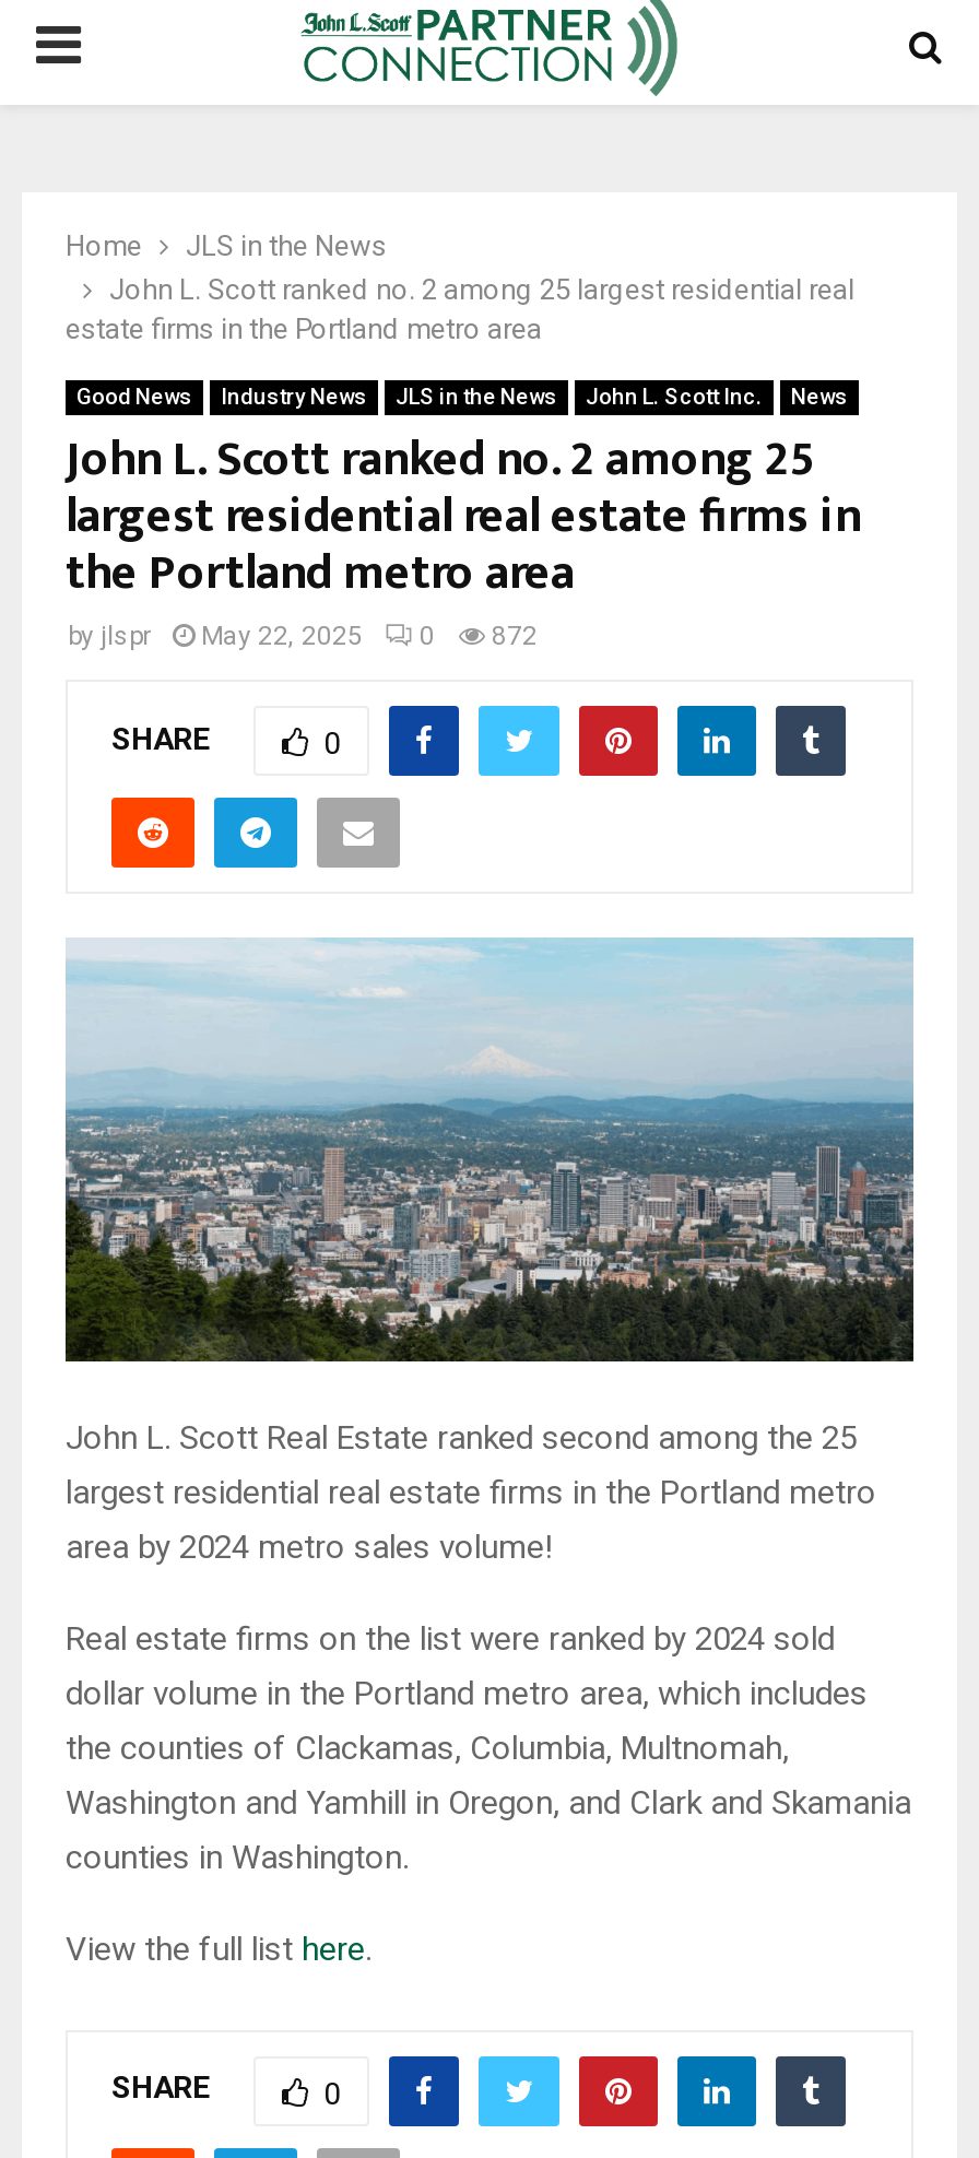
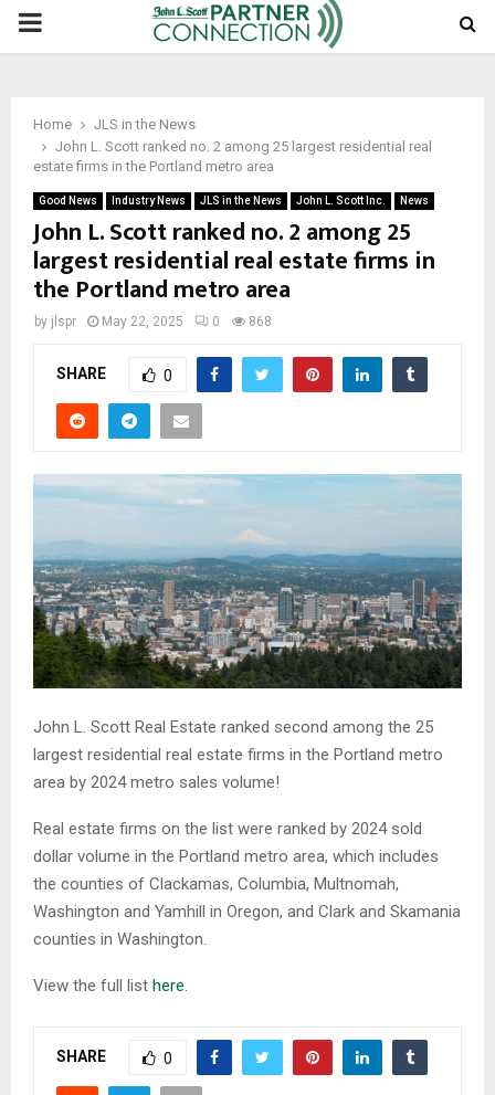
- by jlspr May 22, 2025 0 872
+ by jlspr May 22, 2025 0 868
